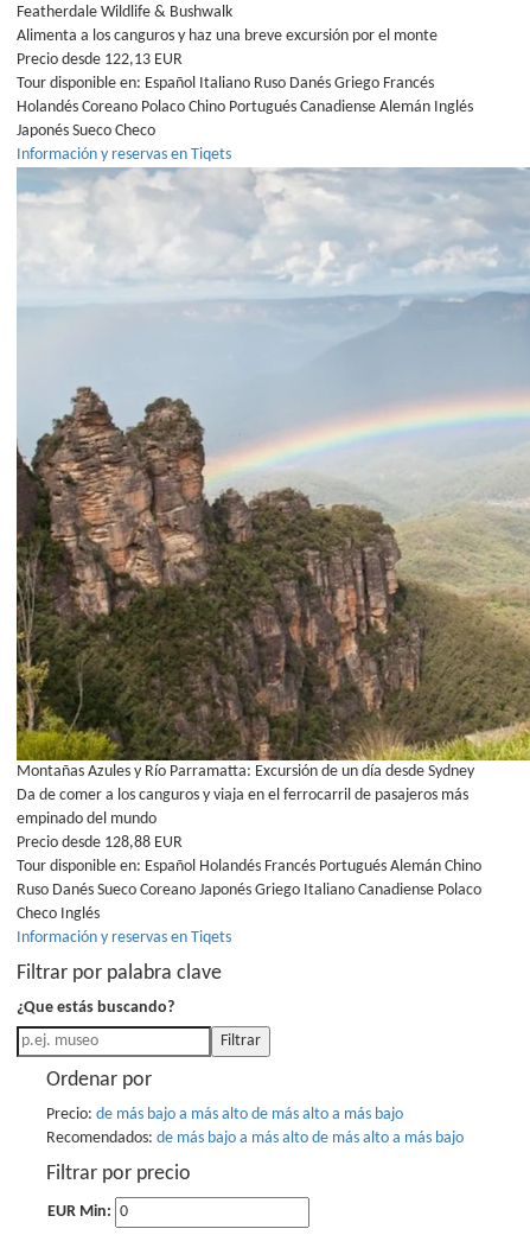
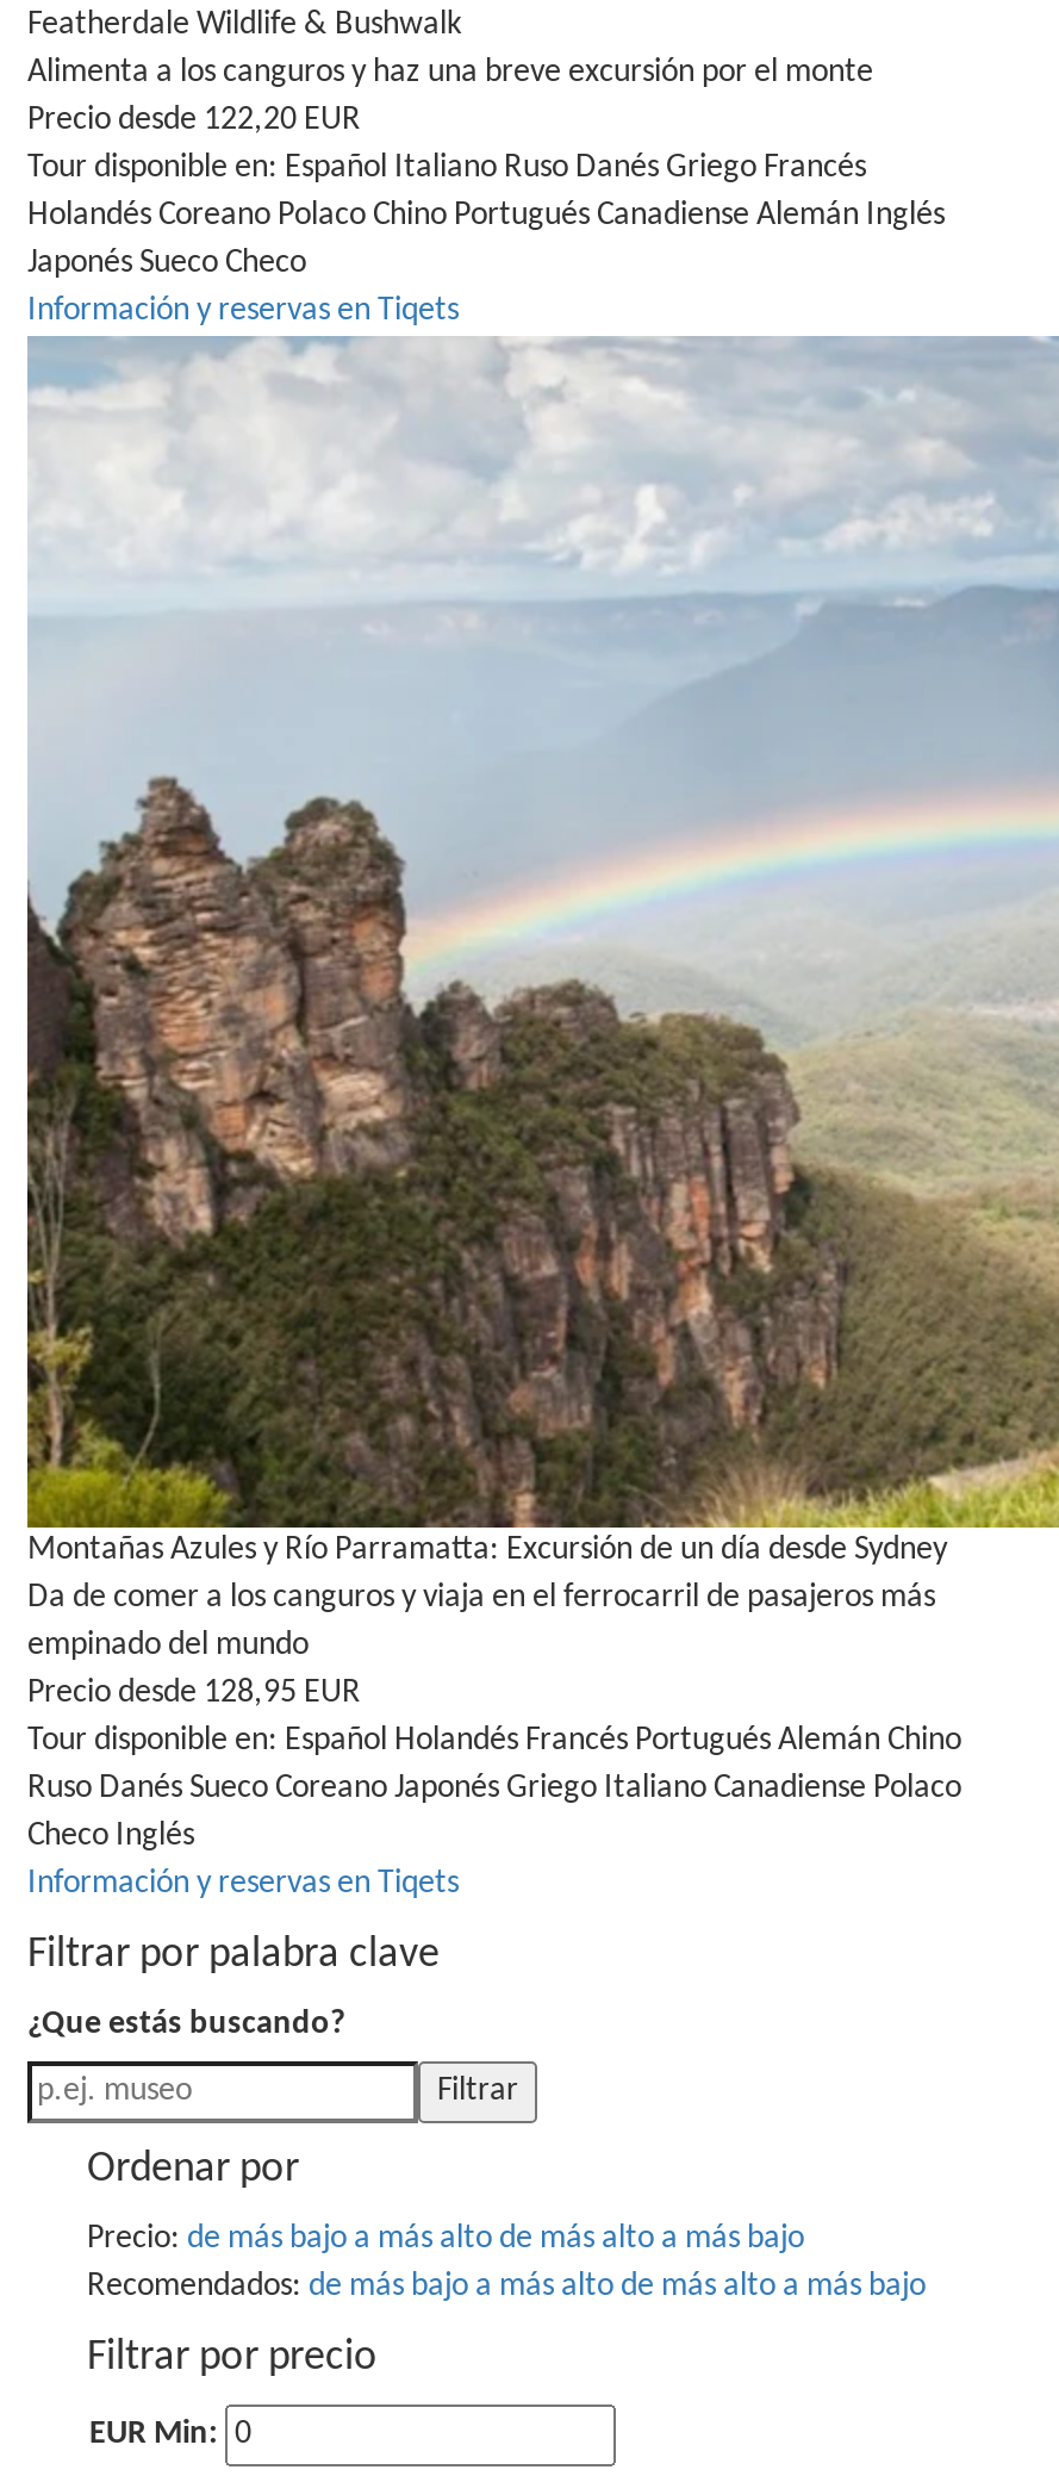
- Precio desde 122,13 EUR
+ Precio desde 122,20 EUR

- Precio desde 128,88 EUR
+ Precio desde 128,95 EUR
